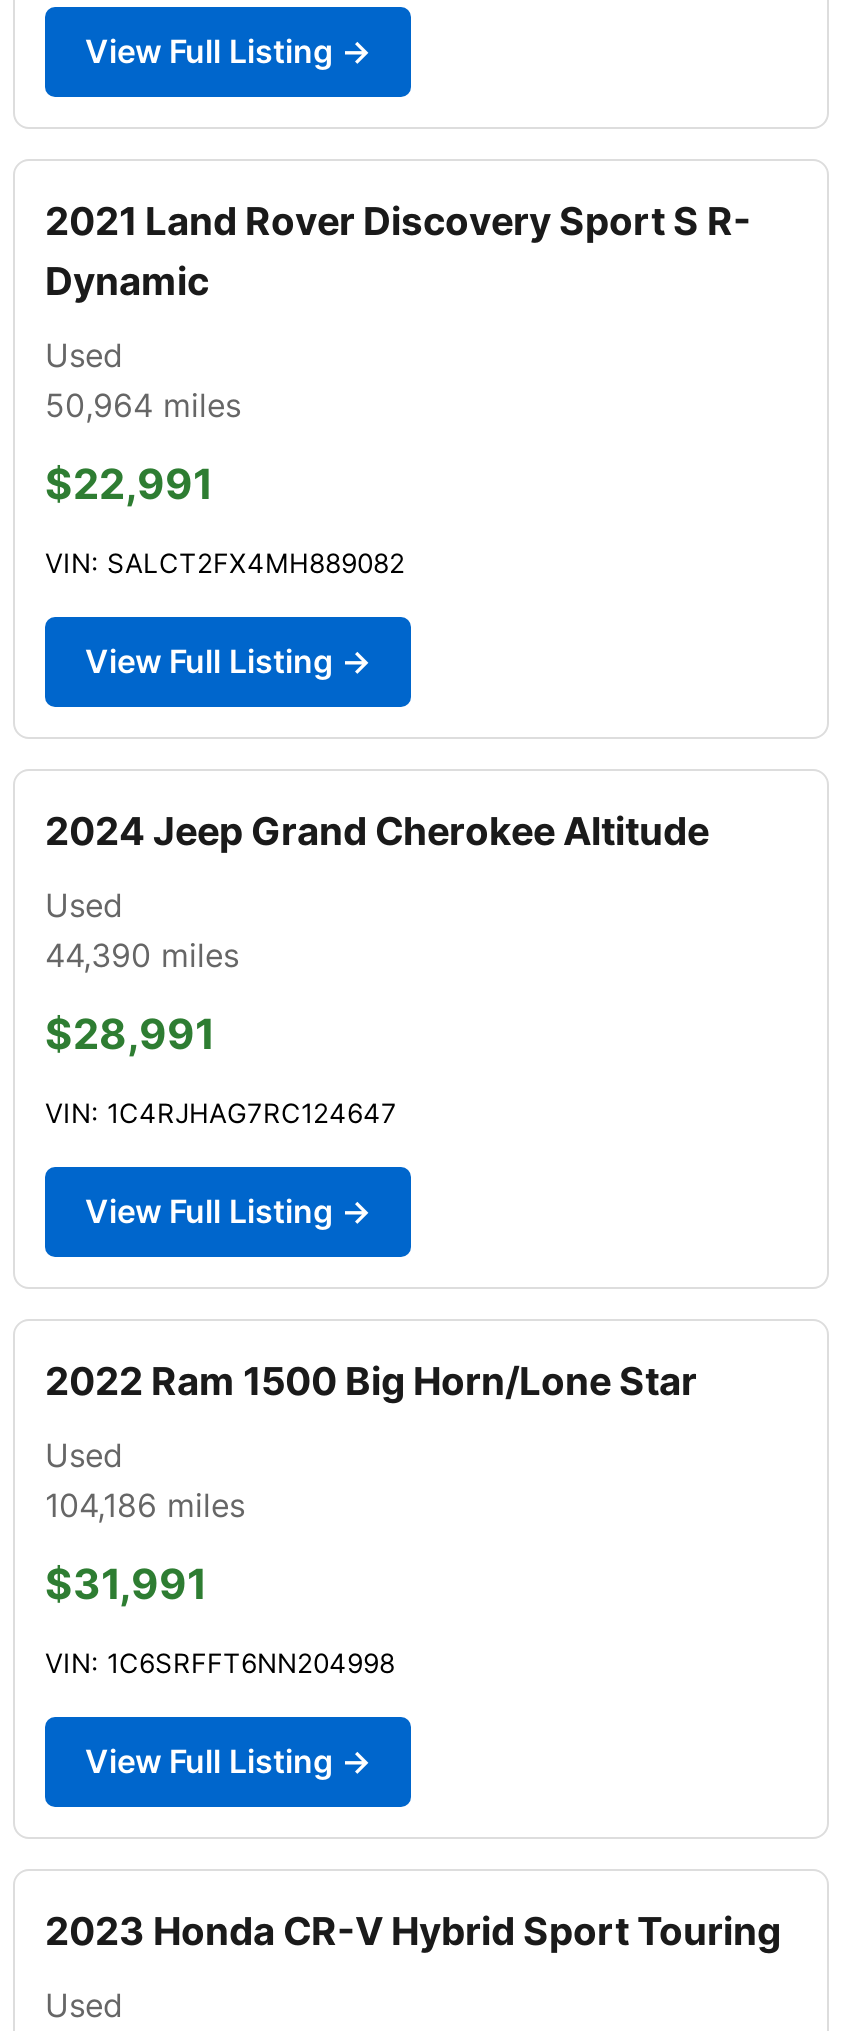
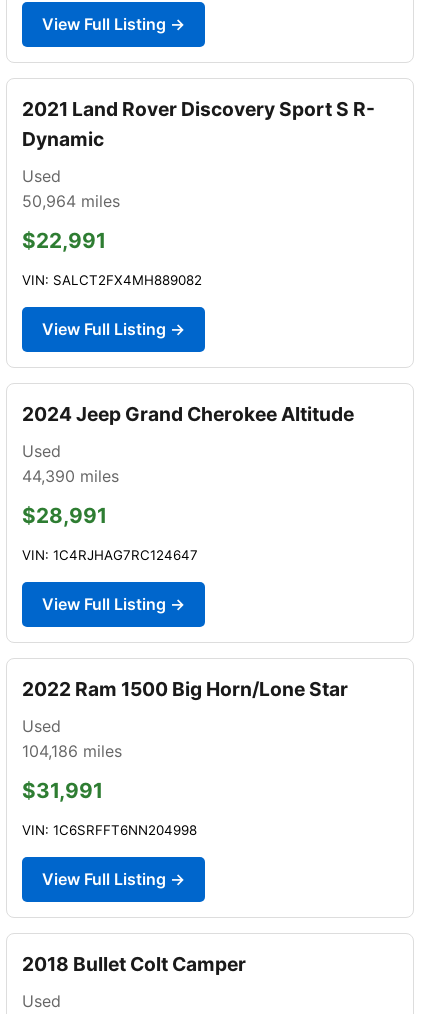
- 2023 Honda CR-V Hybrid Sport Touring
+ 2018 Bullet Colt Camper
